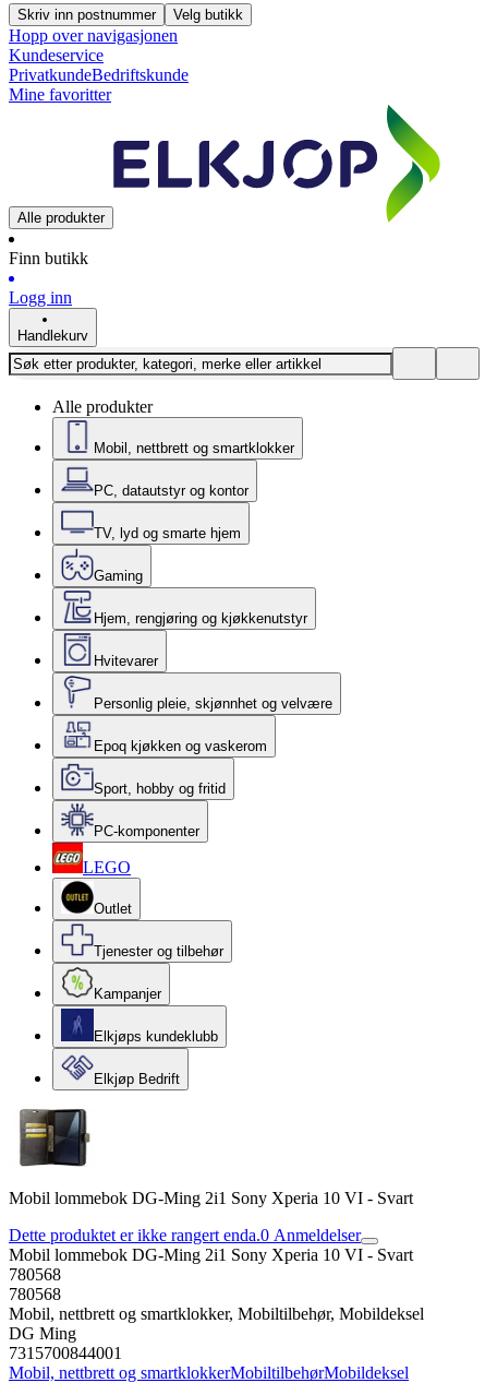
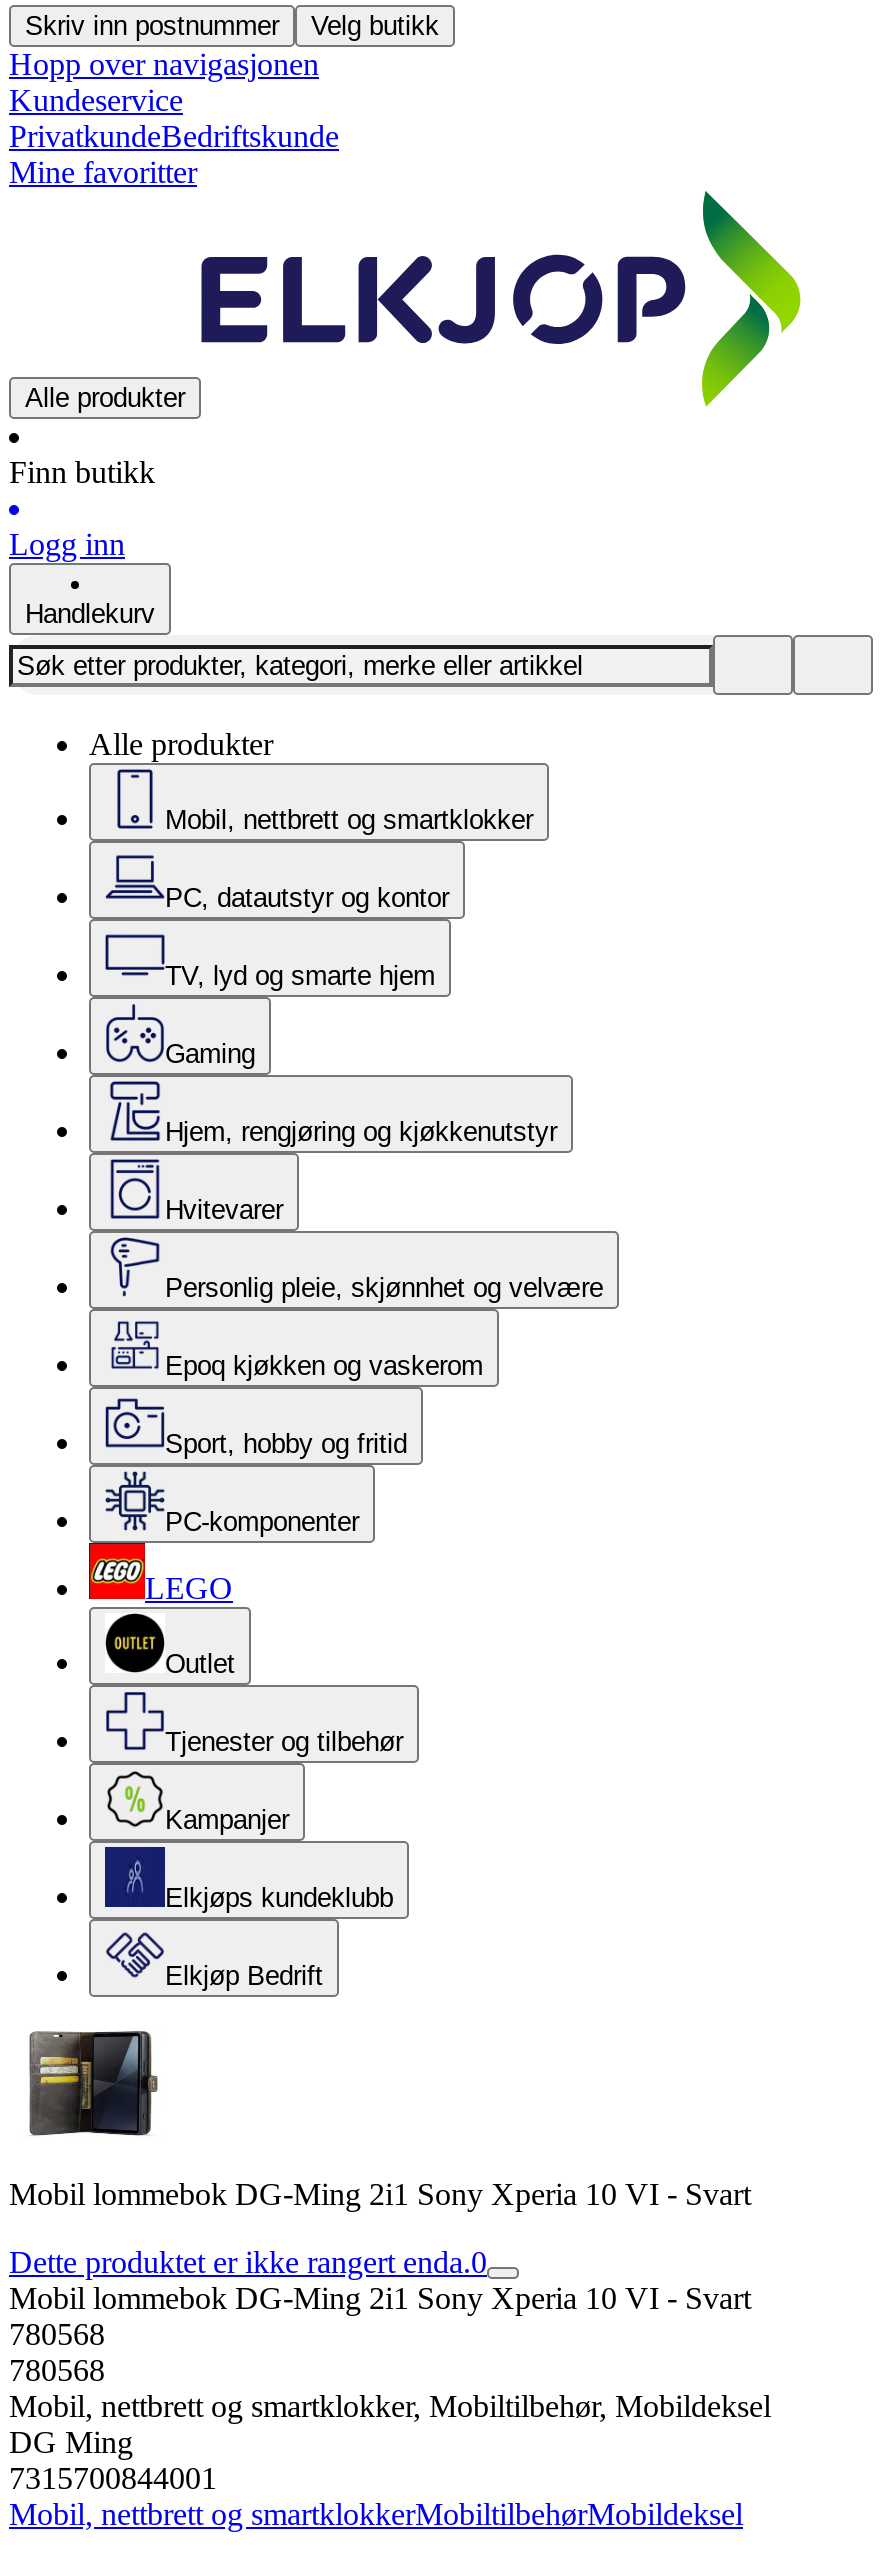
- Dette produktet er ikke rangert enda.0 Anmeldelser
+ Dette produktet er ikke rangert enda.0
